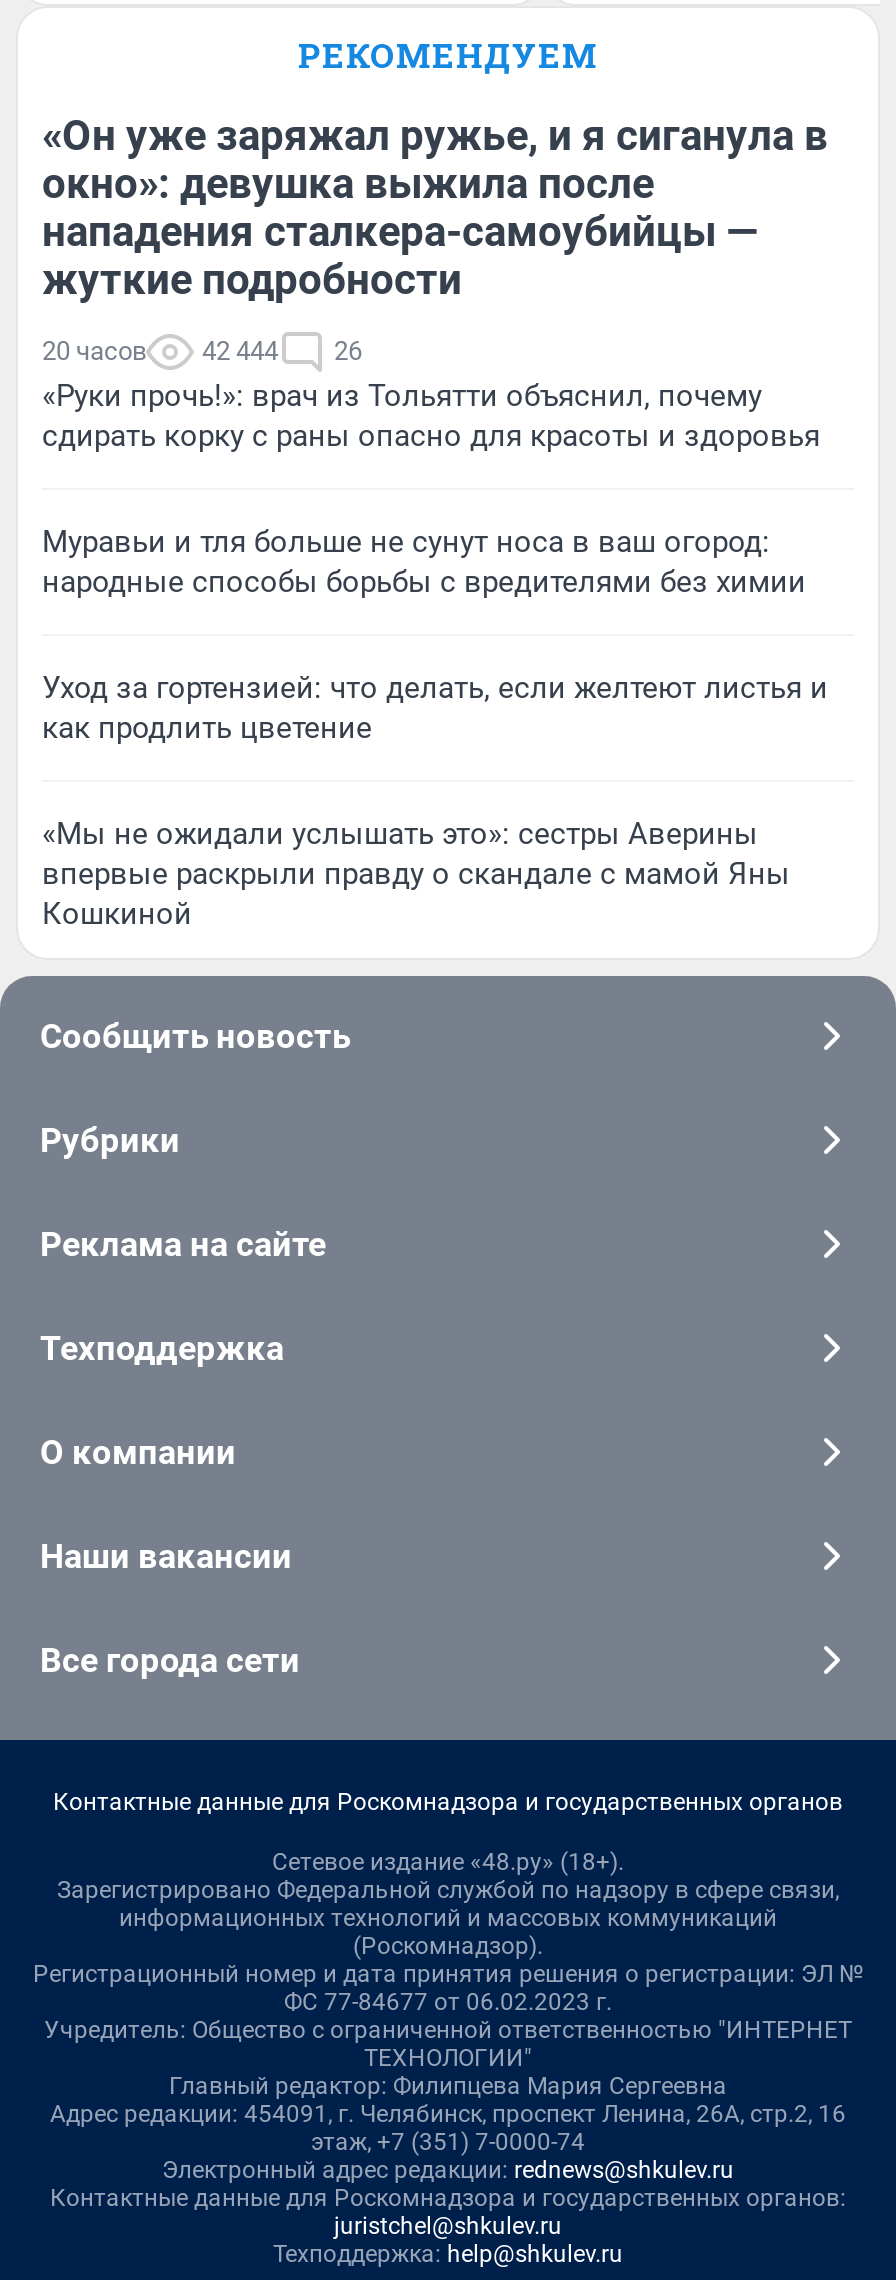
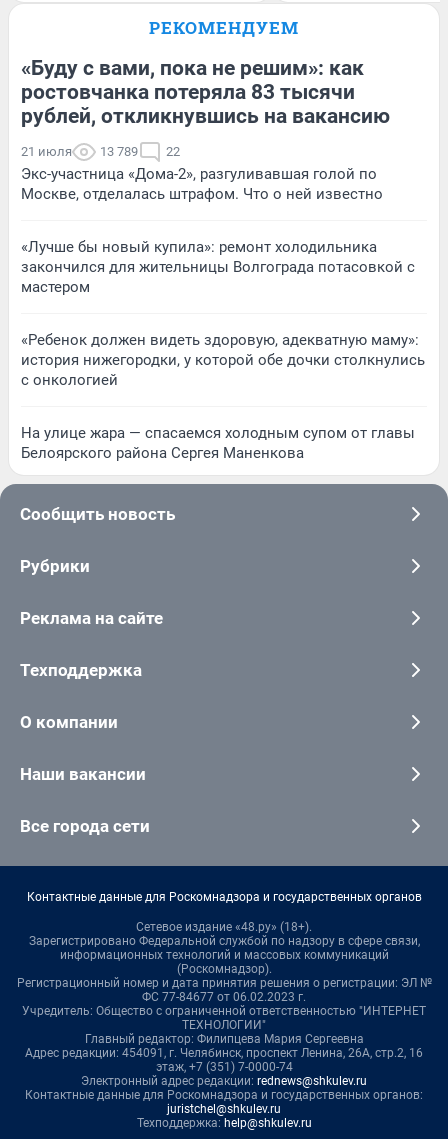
- «Он уже заряжал ружье, и я сиганула в
- окно»: девушка выжила после
- нападения сталкера-самоубийцы —
- жуткие подробности
+ «Буду с вами, пока не решим»: как
+ ростовчанка потеряла 83 тысячи
+ рублей, откликнувшись на вакансию

- 20 часов
- 42 444
- 26
- «Руки прочь!»: врач из Тольятти объяснил, почему
- сдирать корку с раны опасно для красоты и здоровья
+ 21 июля
+ 13 789
+ 22
+ Экс-участница «Дома-2», разгуливавшая голой по
+ Москве, отделалась штрафом. Что о ней известно

- Муравьи и тля больше не сунут носа в ваш огород:
- народные способы борьбы с вредителями без химии
+ «Лучше бы новый купила»: ремонт холодильника
+ закончился для жительницы Волгограда потасовкой с
+ мастером

- Уход за гортензией: что делать, если желтеют листья и
- как продлить цветение
+ «Ребенок должен видеть здоровую, адекватную маму»:
+ история нижегородки, у которой обе дочки столкнулись
+ с онкологией

- «Мы не ожидали услышать это»: сестры Аверины
- впервые раскрыли правду о скандале с мамой Яны
- Кошкиной
+ На улице жара — спасаемся холодным супом от главы
+ Белоярского района Сергея Маненкова
